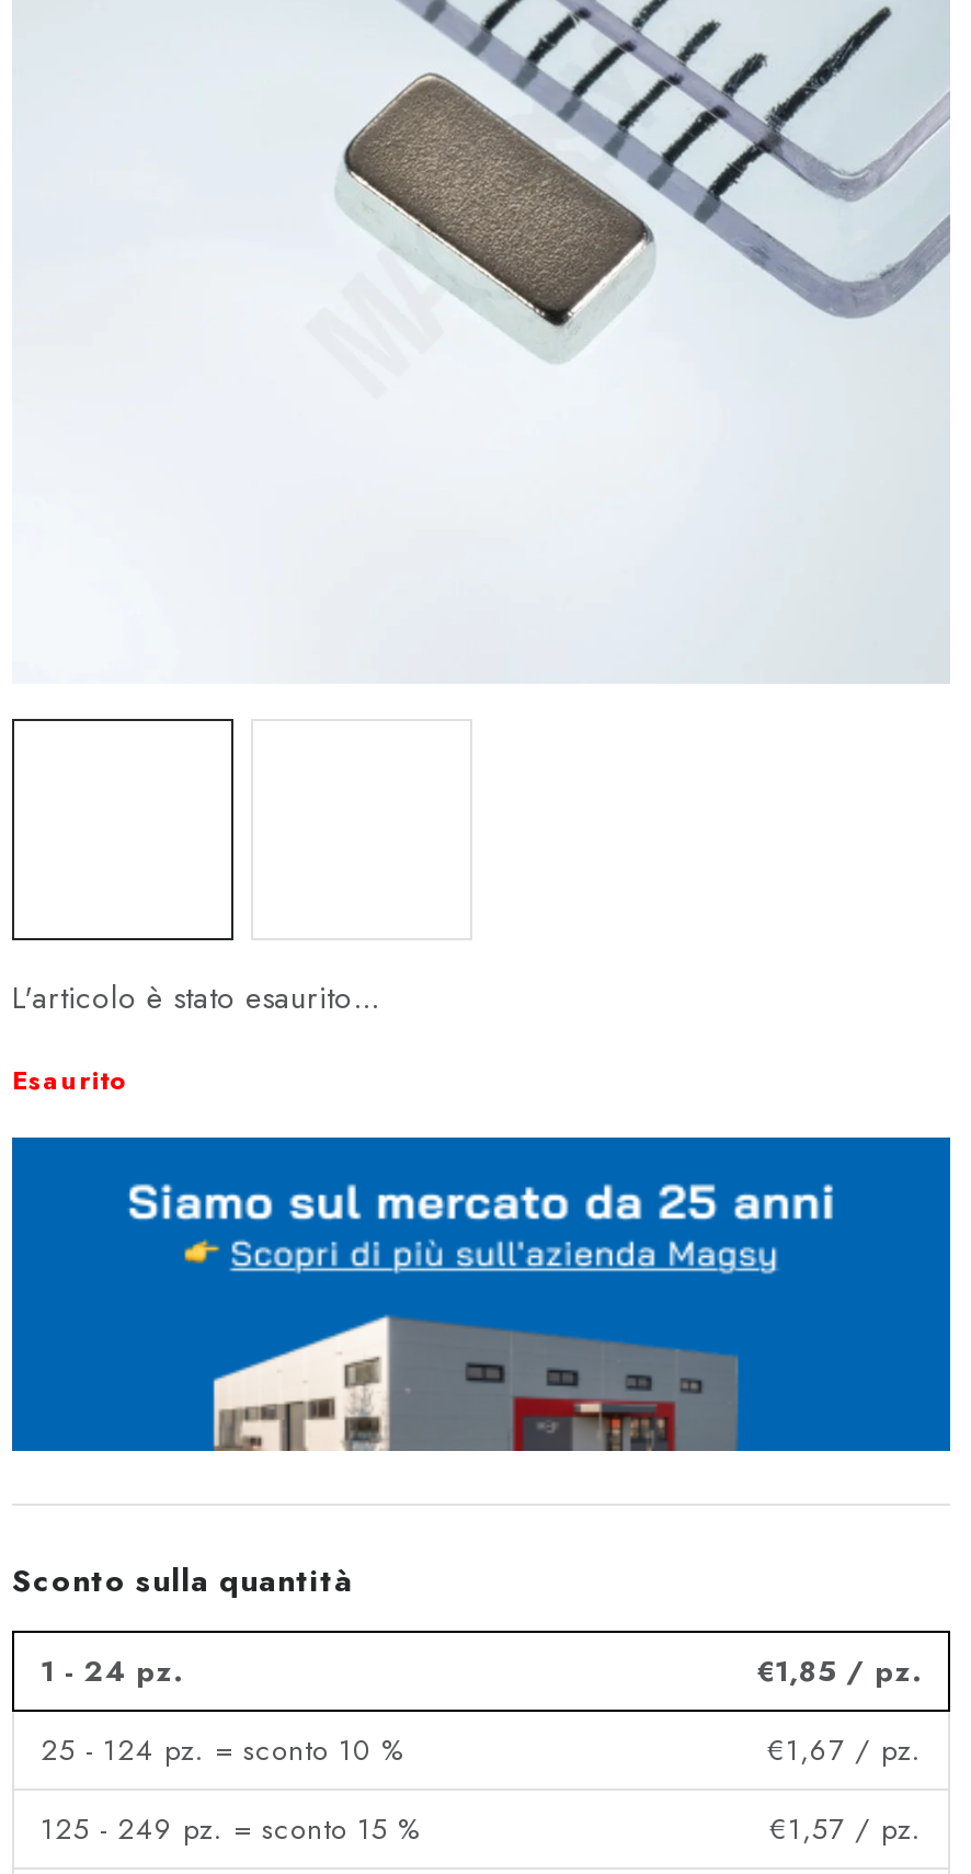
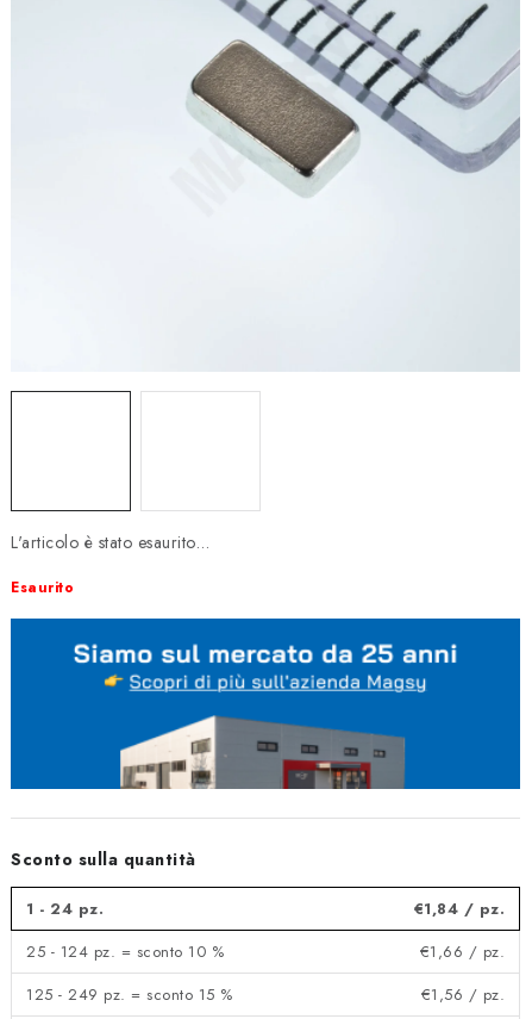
- €1,85 / pz.
+ €1,84 / pz.

- €1,67 / pz.
+ €1,66 / pz.

- €1,57 / pz.
+ €1,56 / pz.
